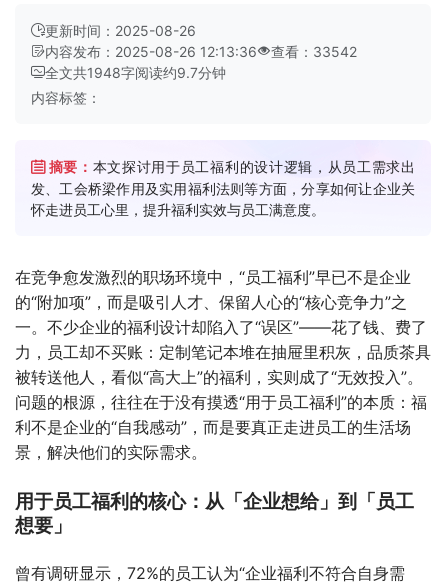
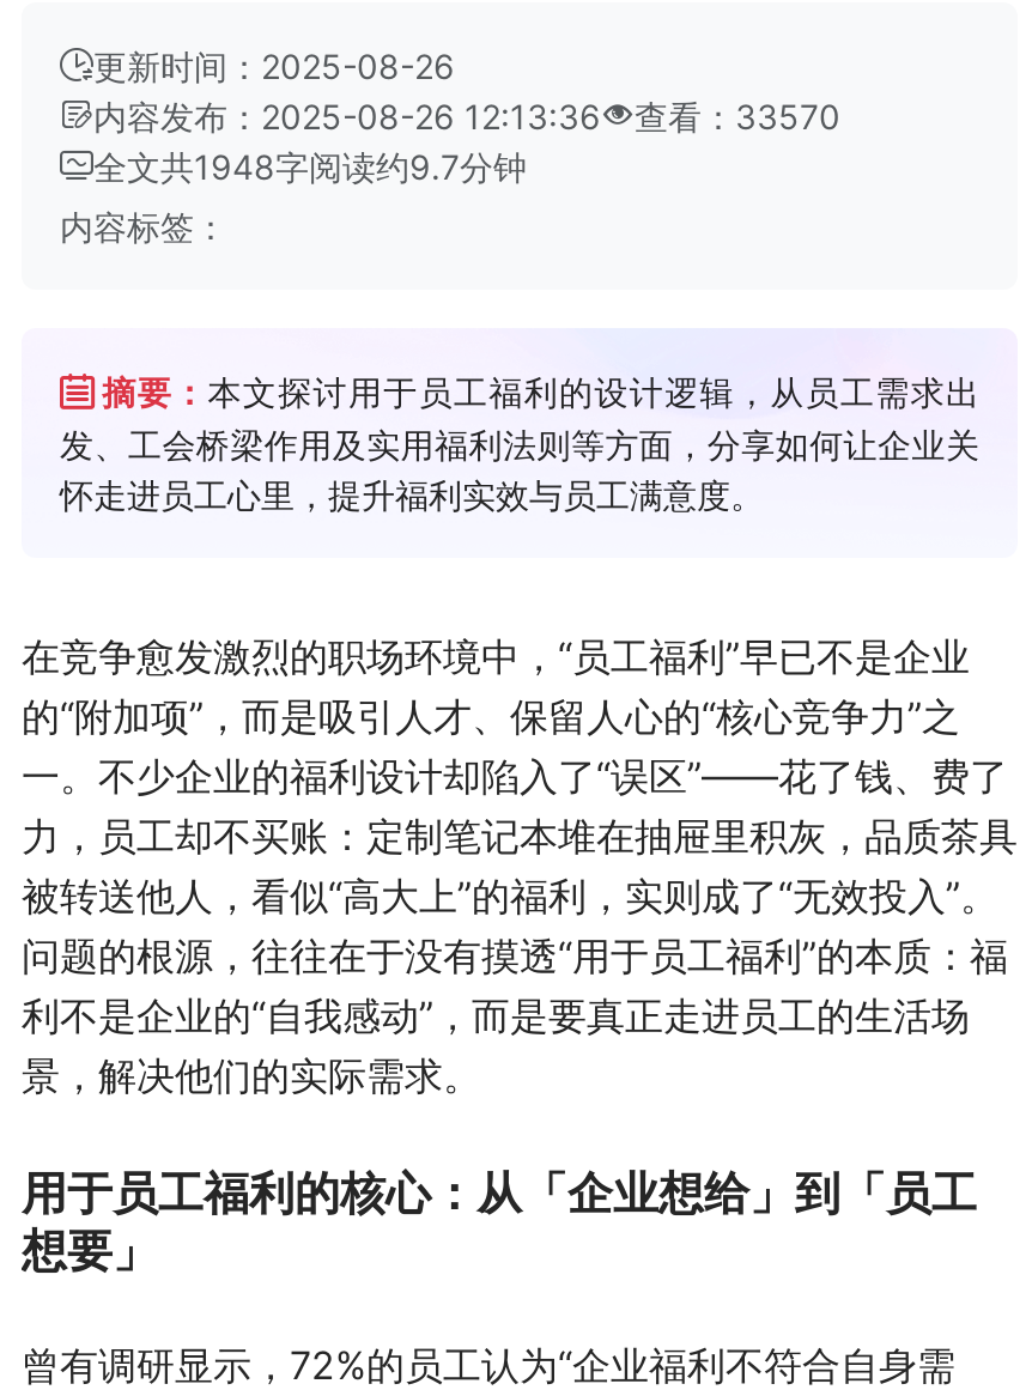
- 内容发布：2025-08-26 12:13:36 查看：33542
+ 内容发布：2025-08-26 12:13:36 查看：33570
